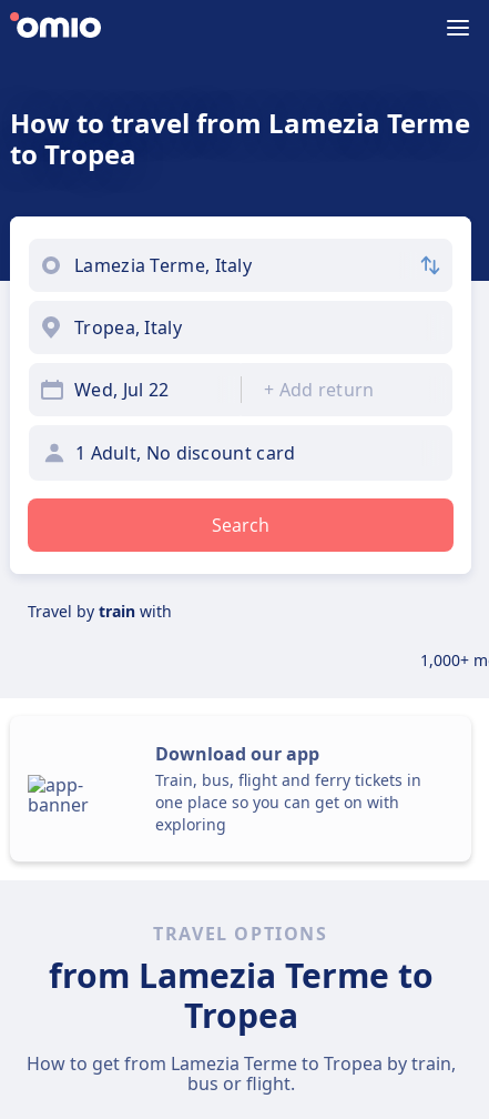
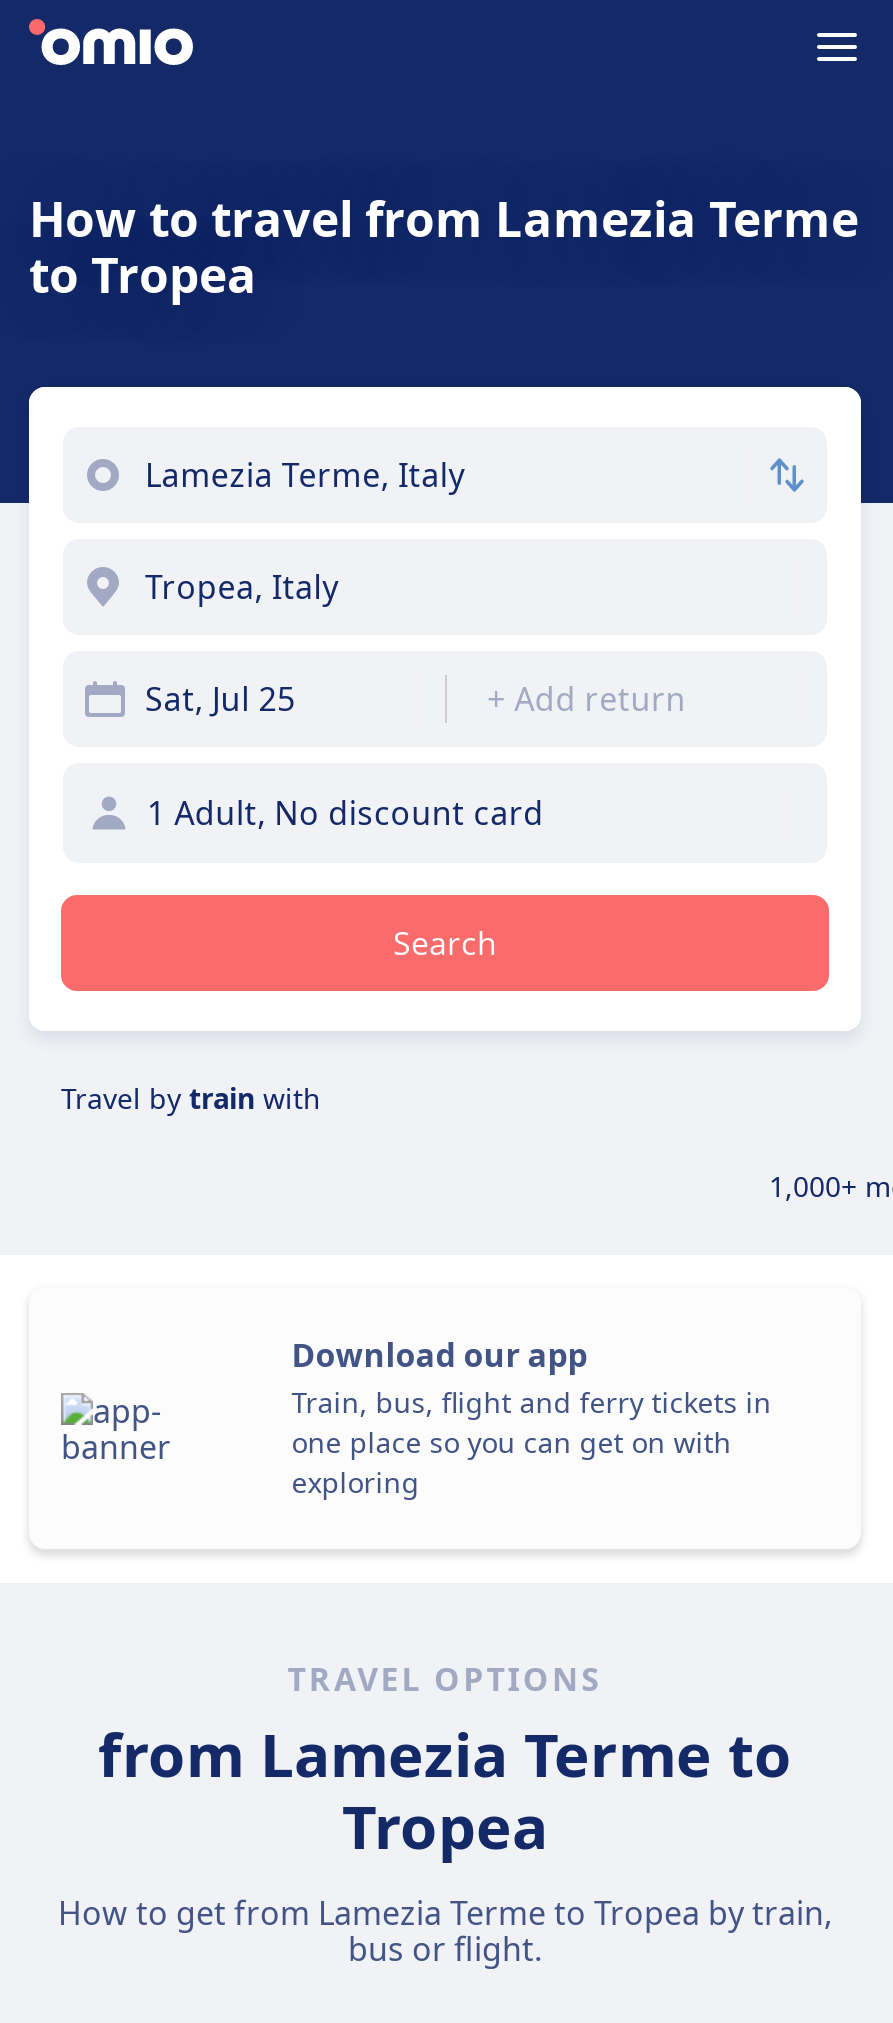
- Wed, Jul 22
+ Sat, Jul 25
